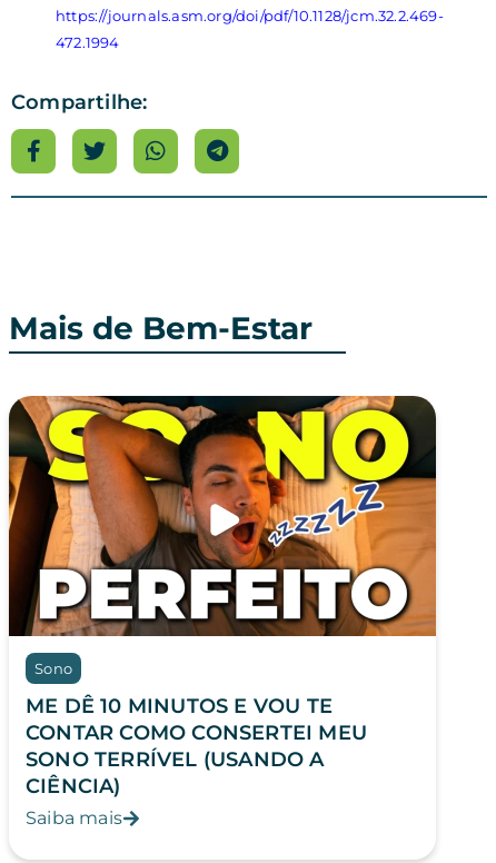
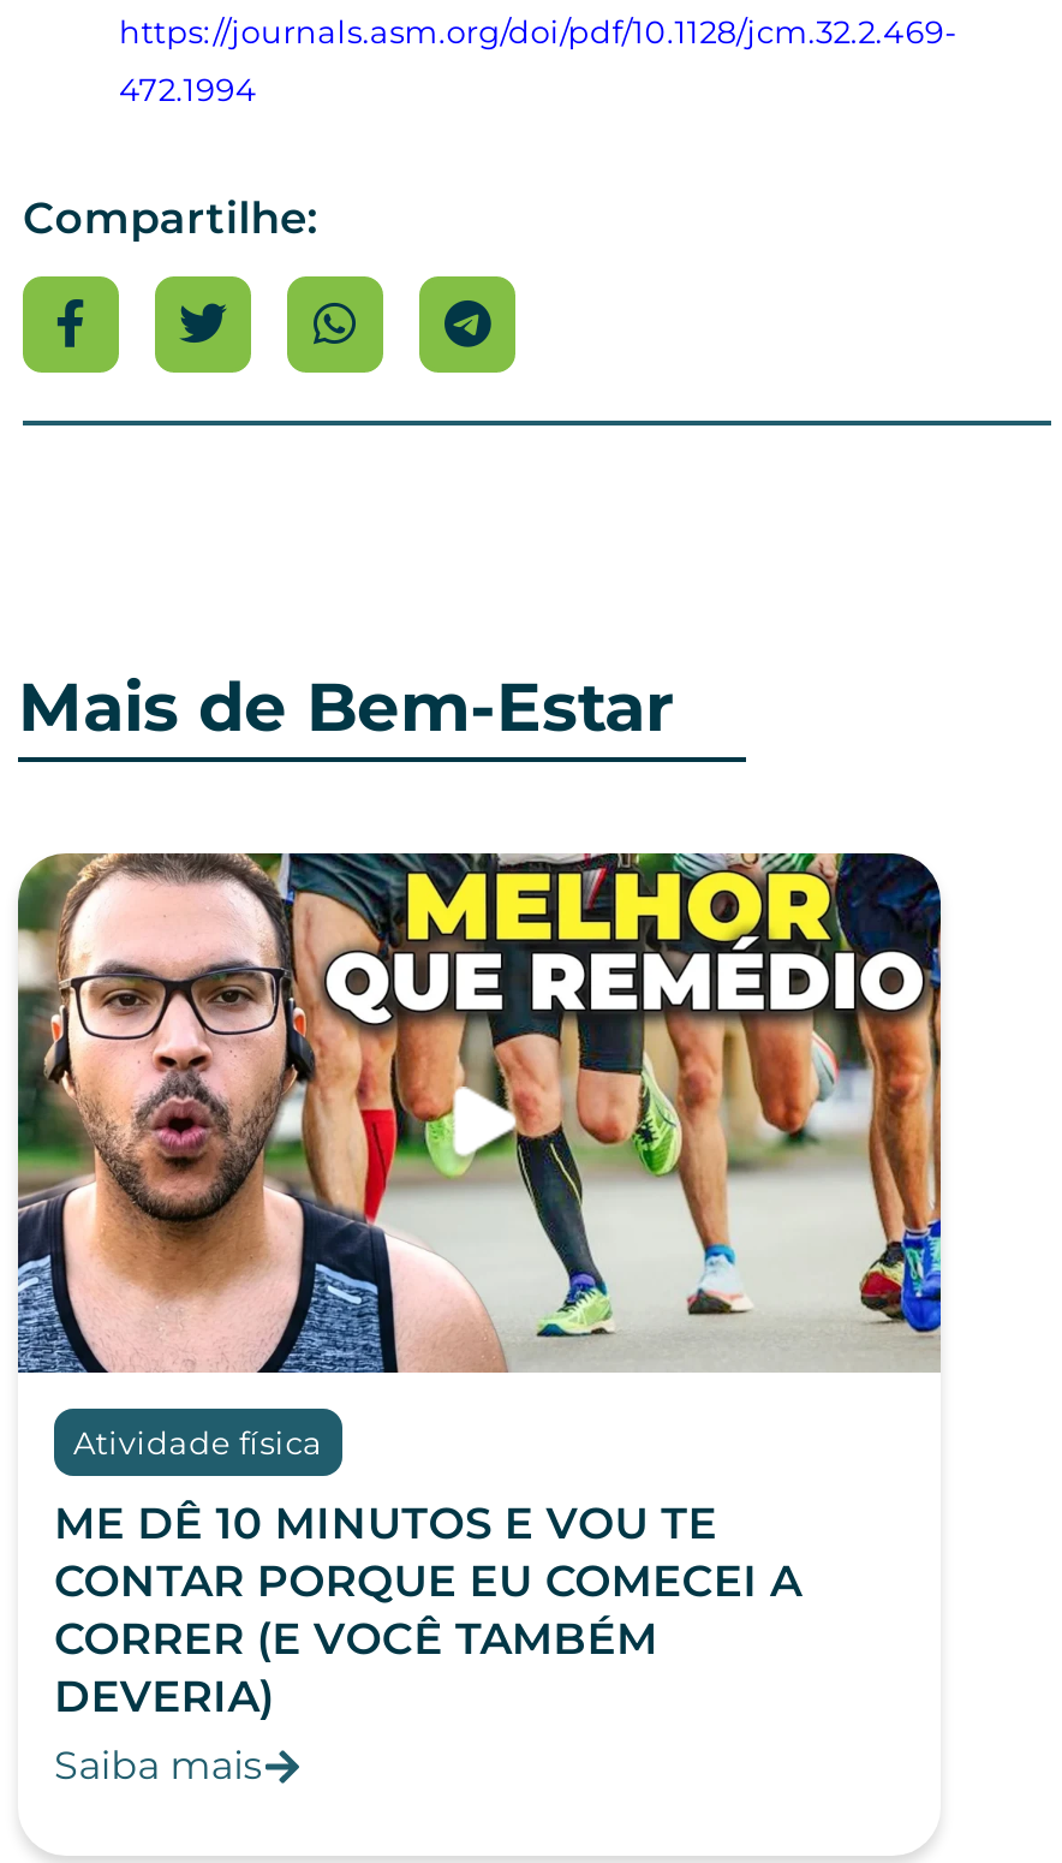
- [image]
- Sono
+ [image]
+ Atividade física

- CONTAR COMO CONSERTEI MEU
- SONO TERRÍVEL (USANDO A
- CIÊNCIA)
+ CONTAR PORQUE EU COMECEI A
+ CORRER (E VOCÊ TAMBÉM
+ DEVERIA)
